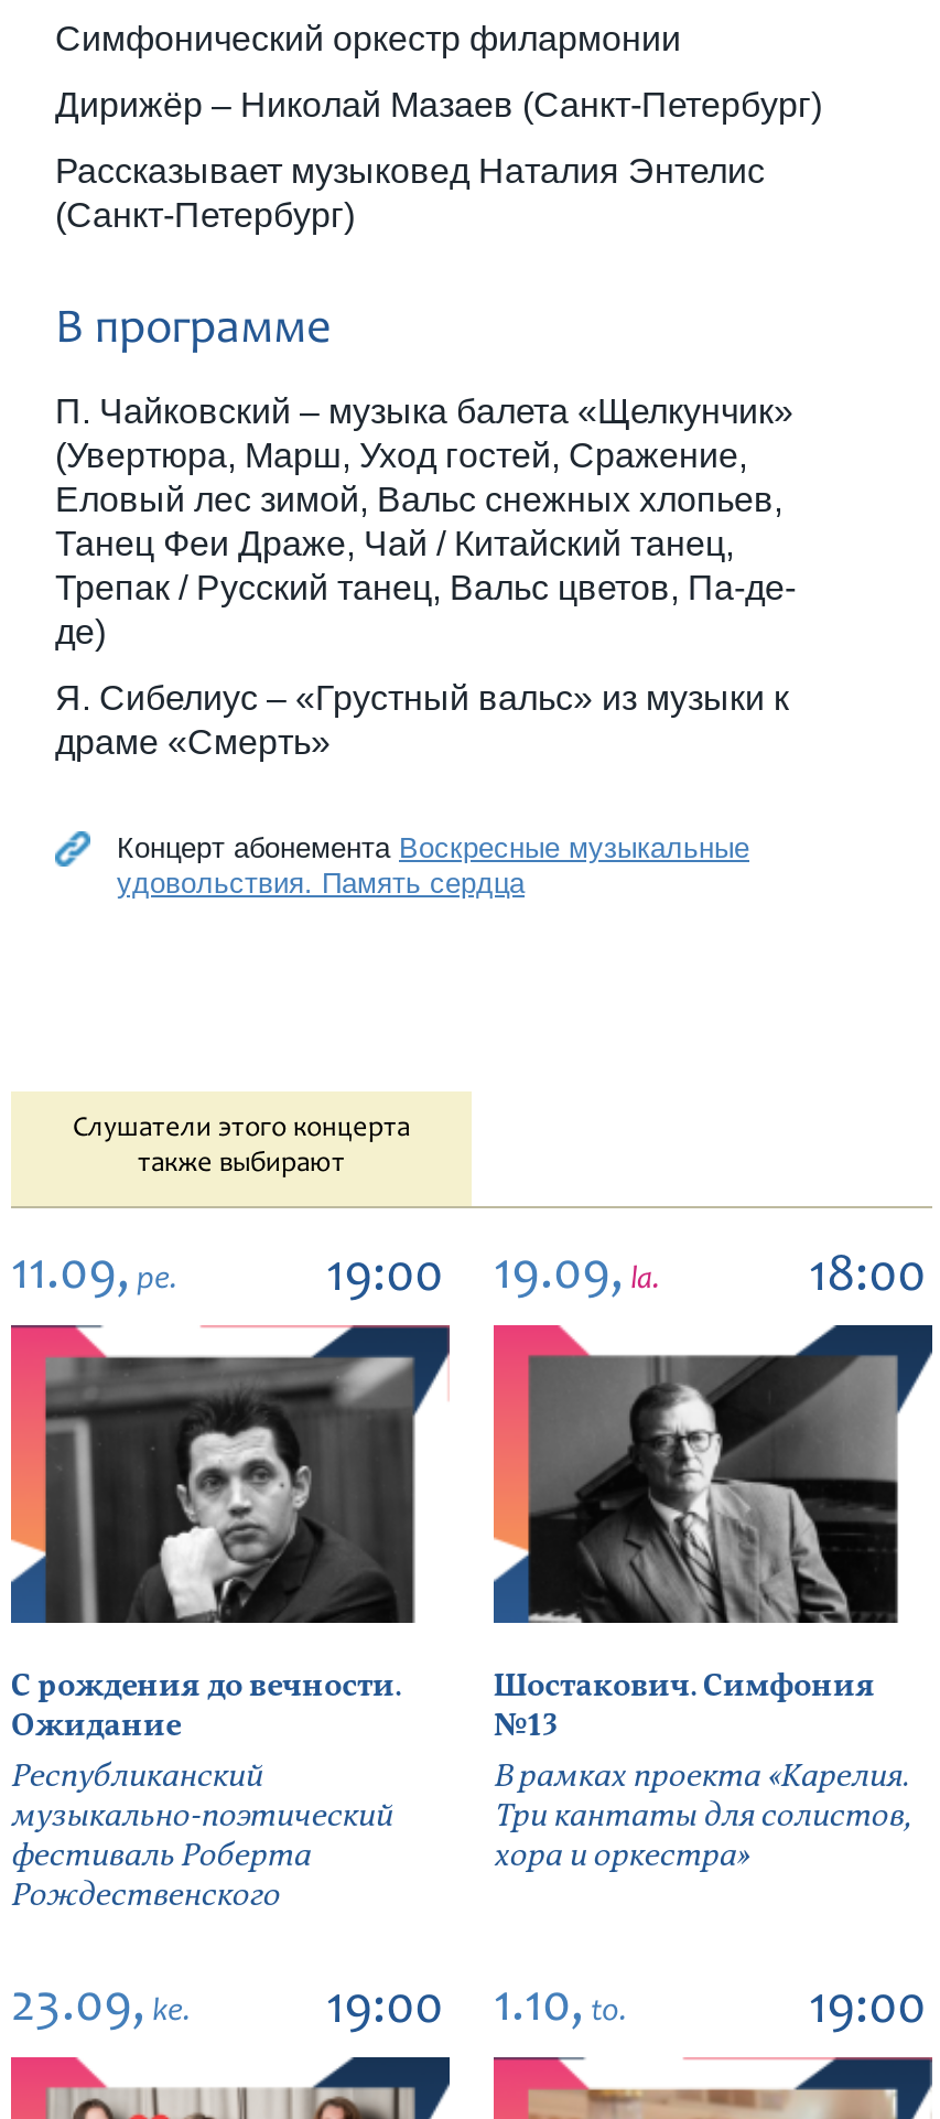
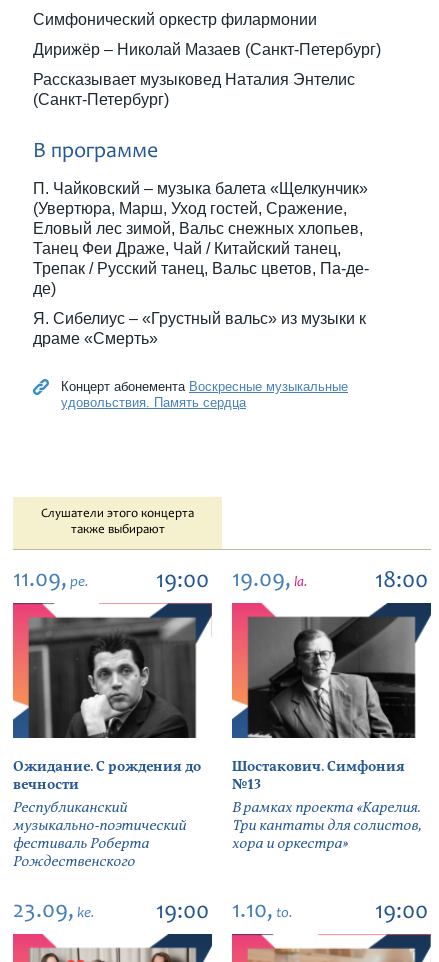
- С рождения до вечности.
- Ожидание
+ Ожидание. С рождения до
+ вечности
